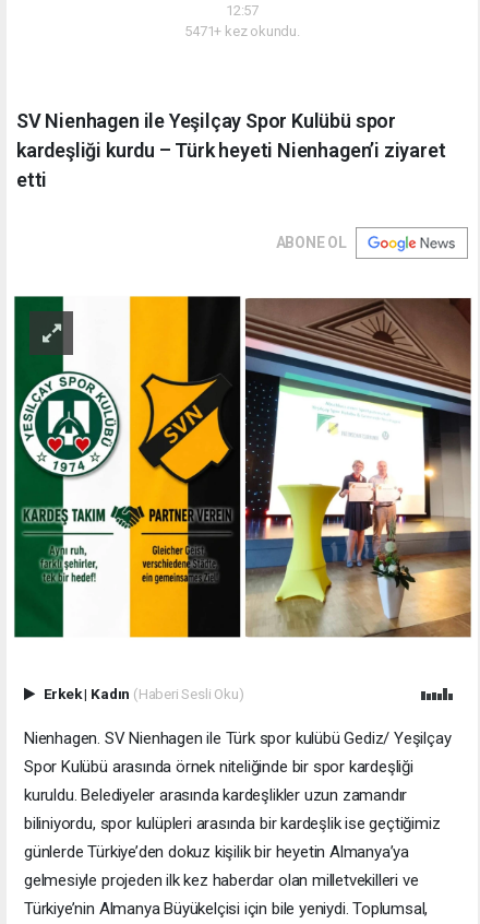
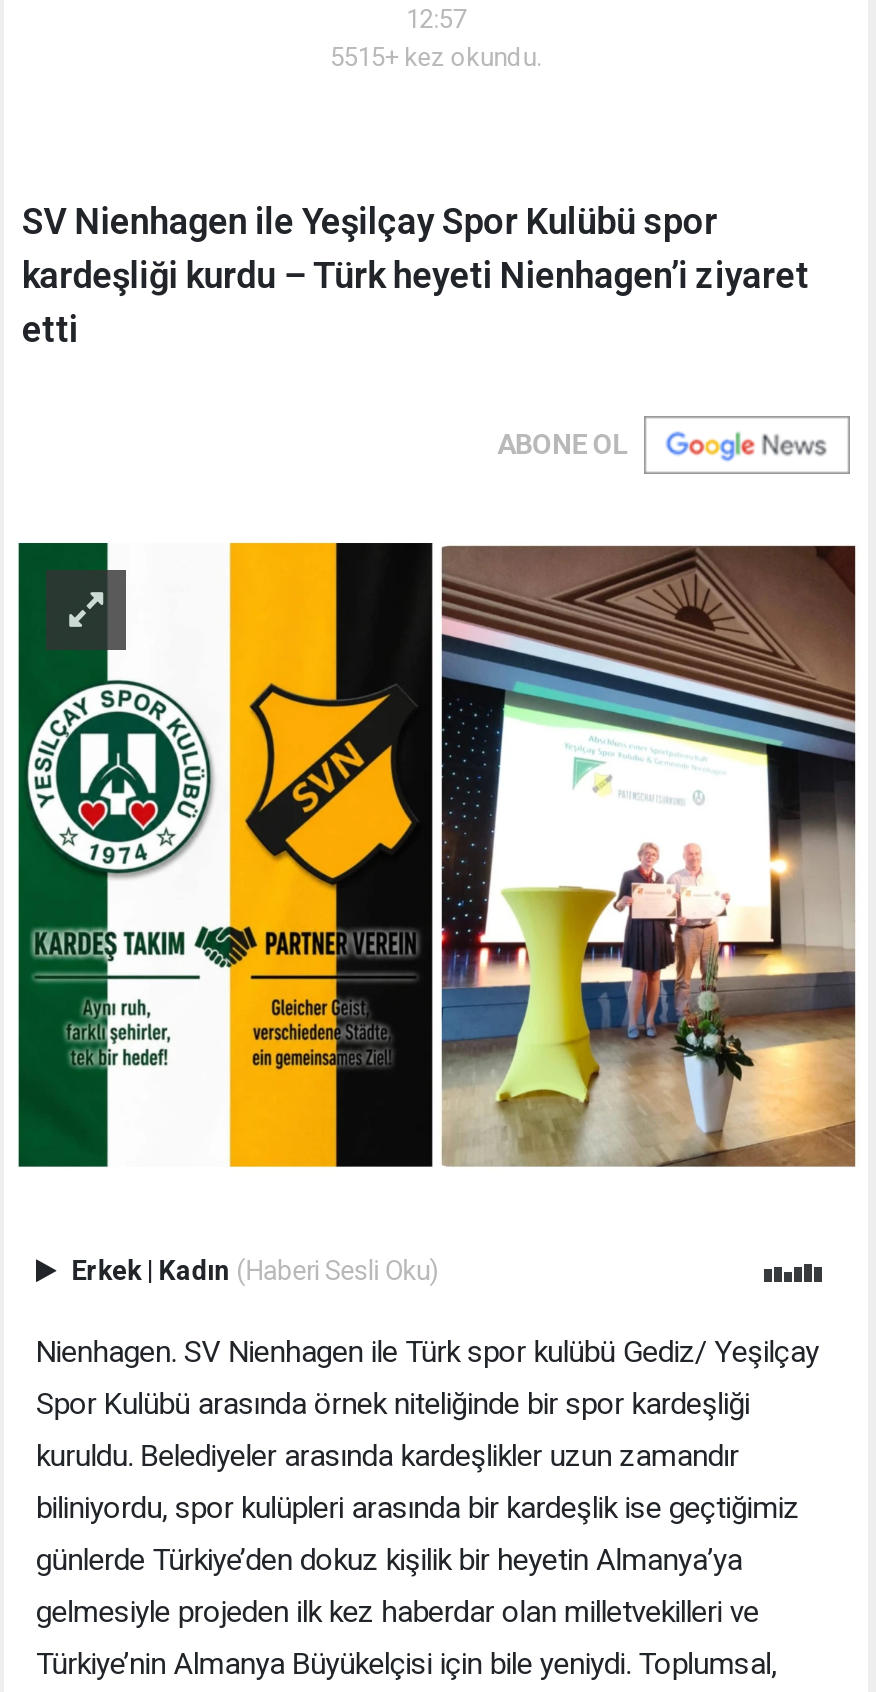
- 5471+ kez okundu.
+ 5515+ kez okundu.
